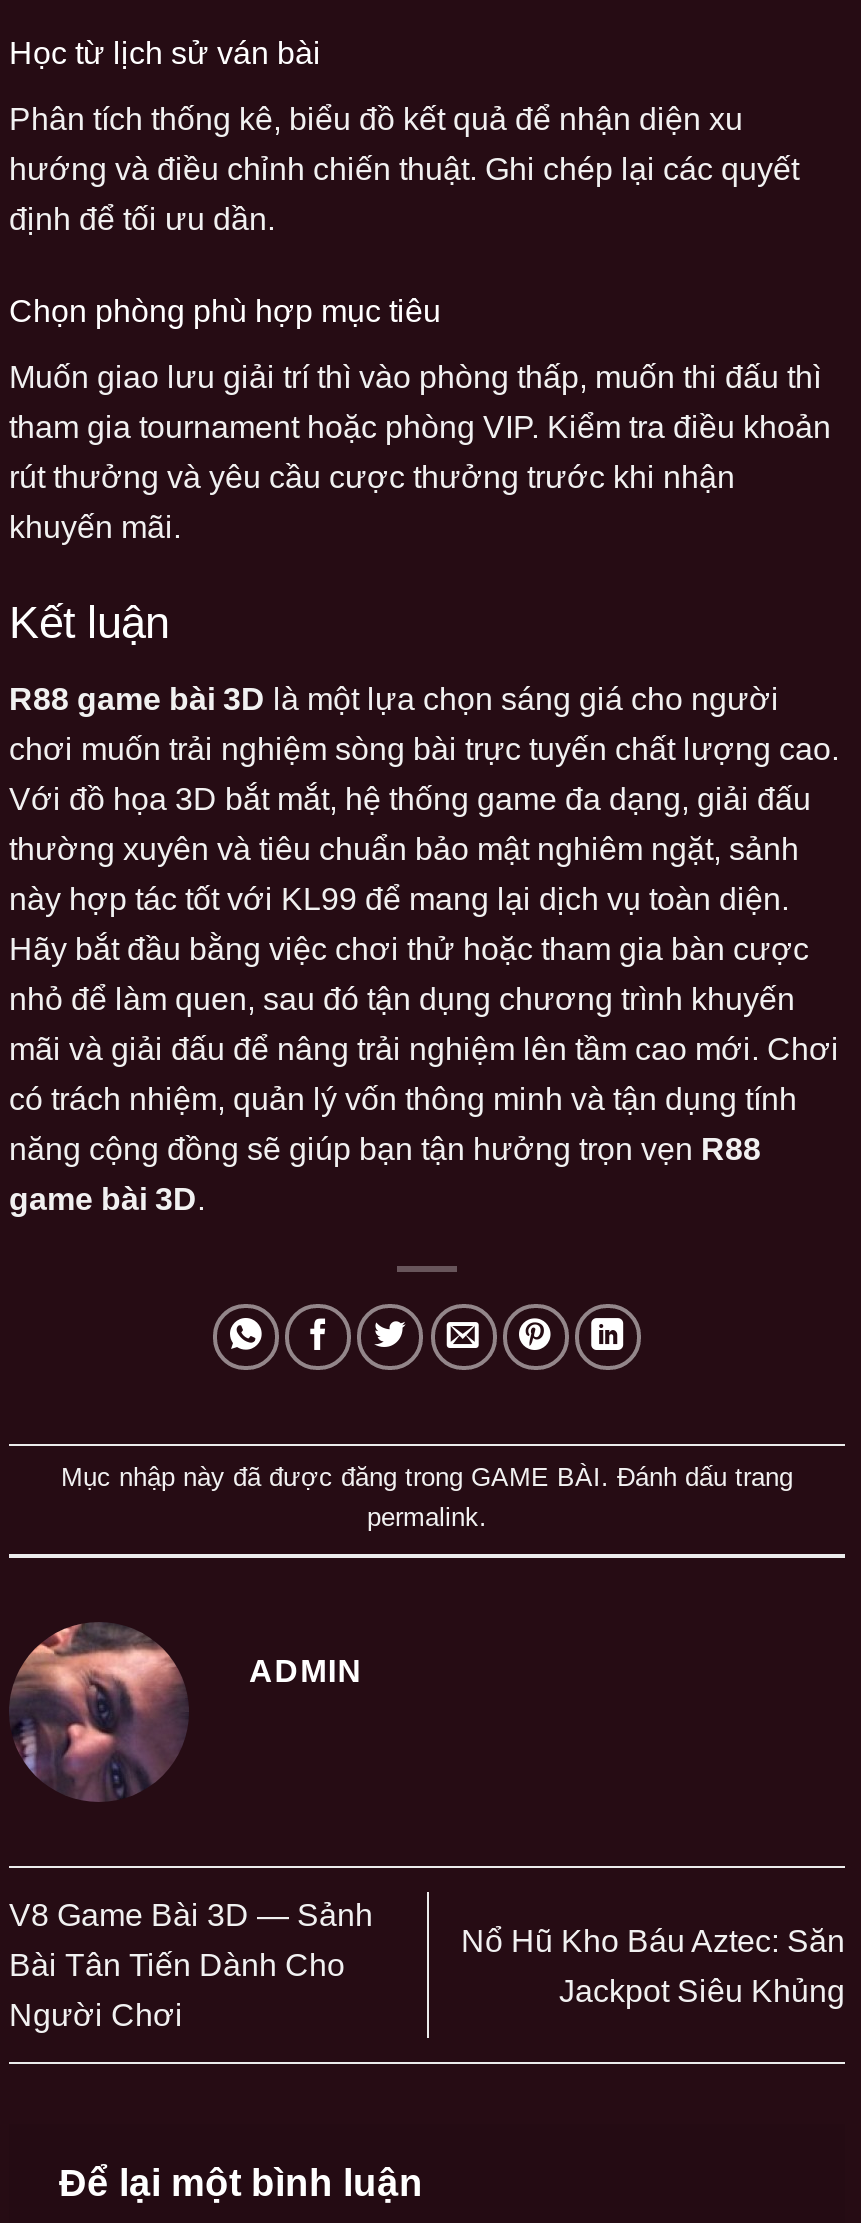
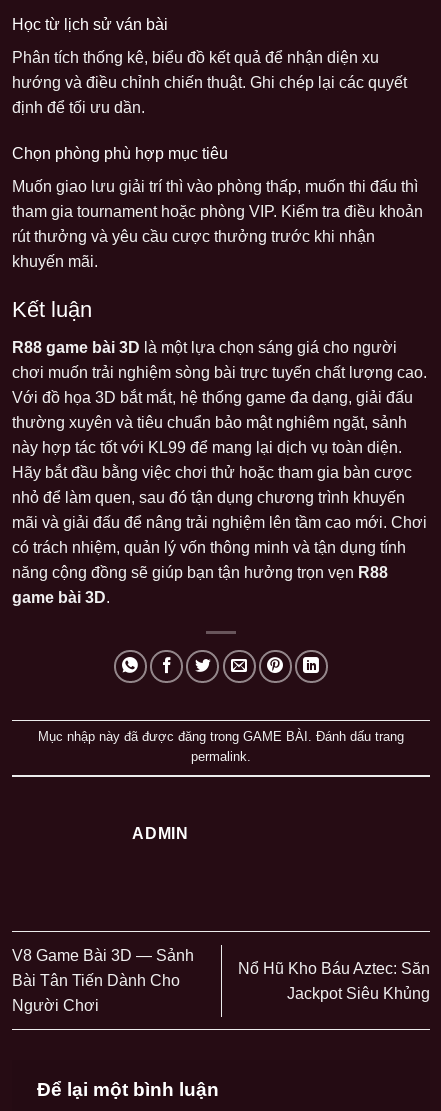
- [image]
